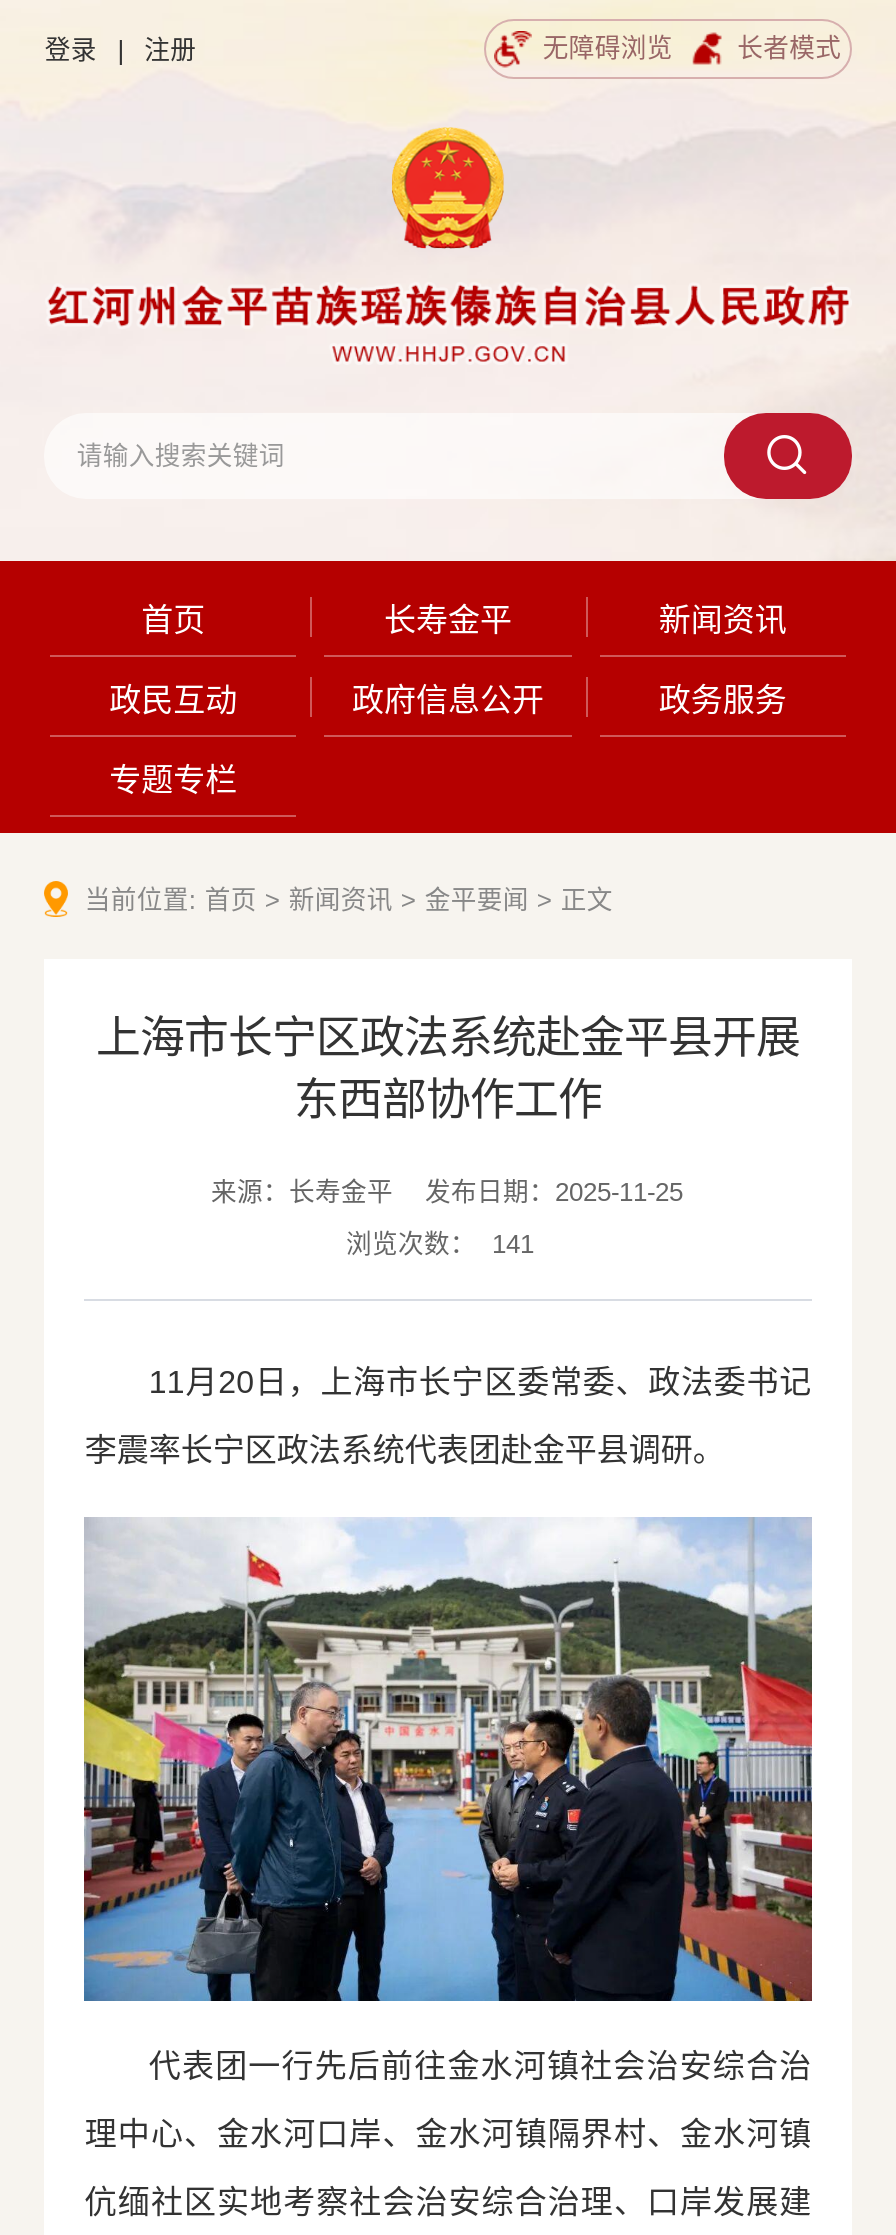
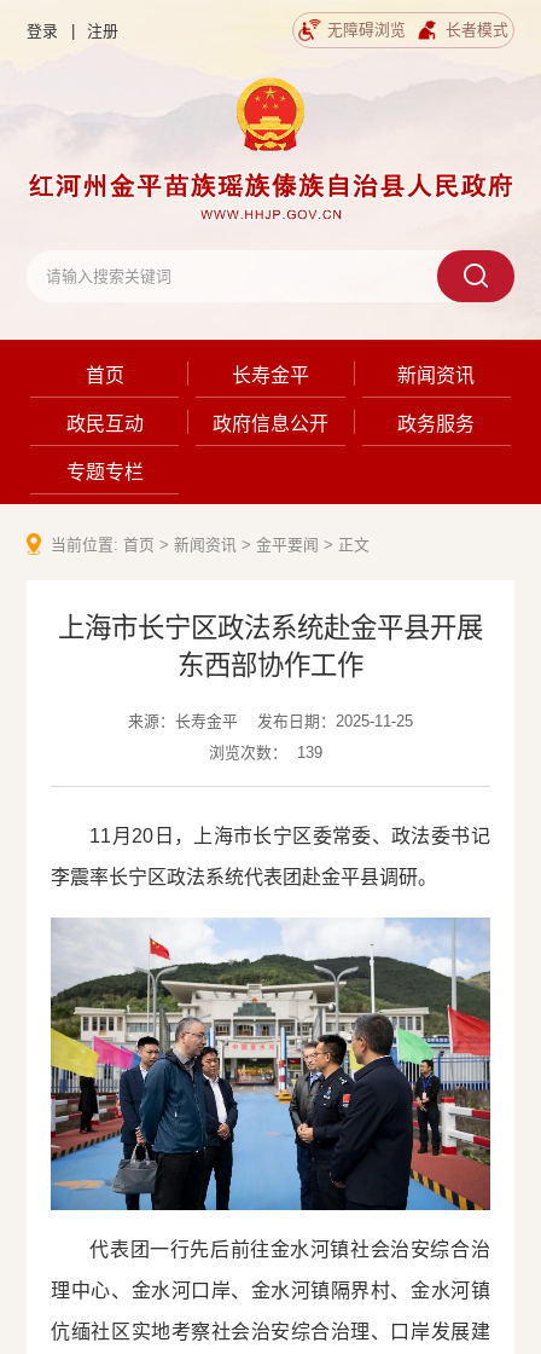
- 浏览次数： 141
+ 浏览次数： 139
